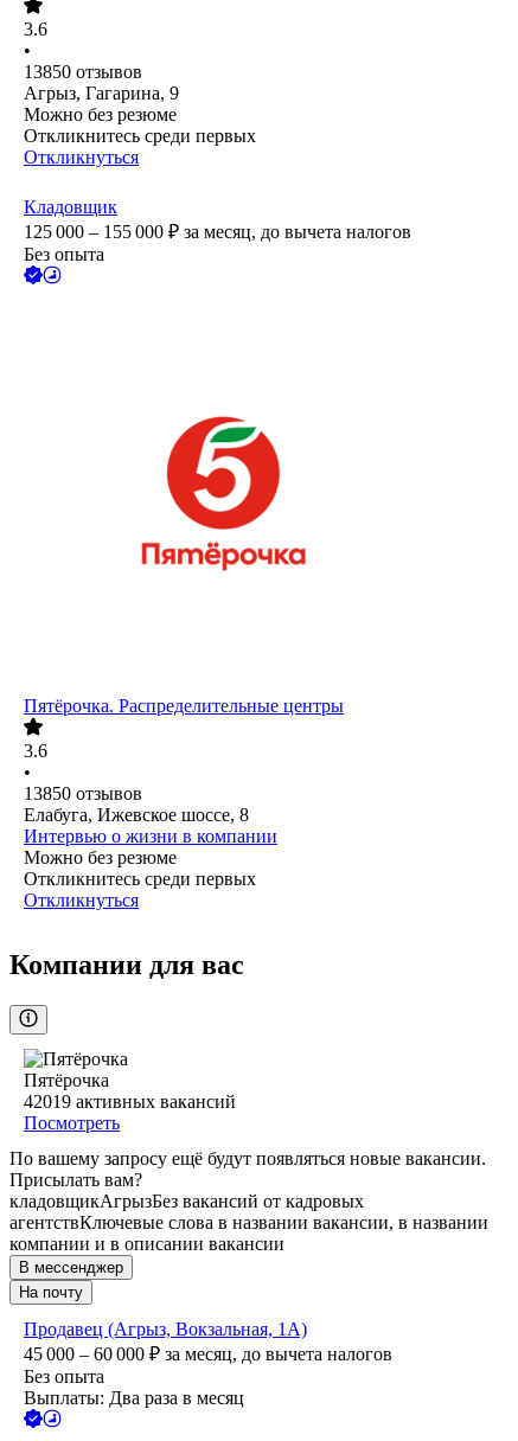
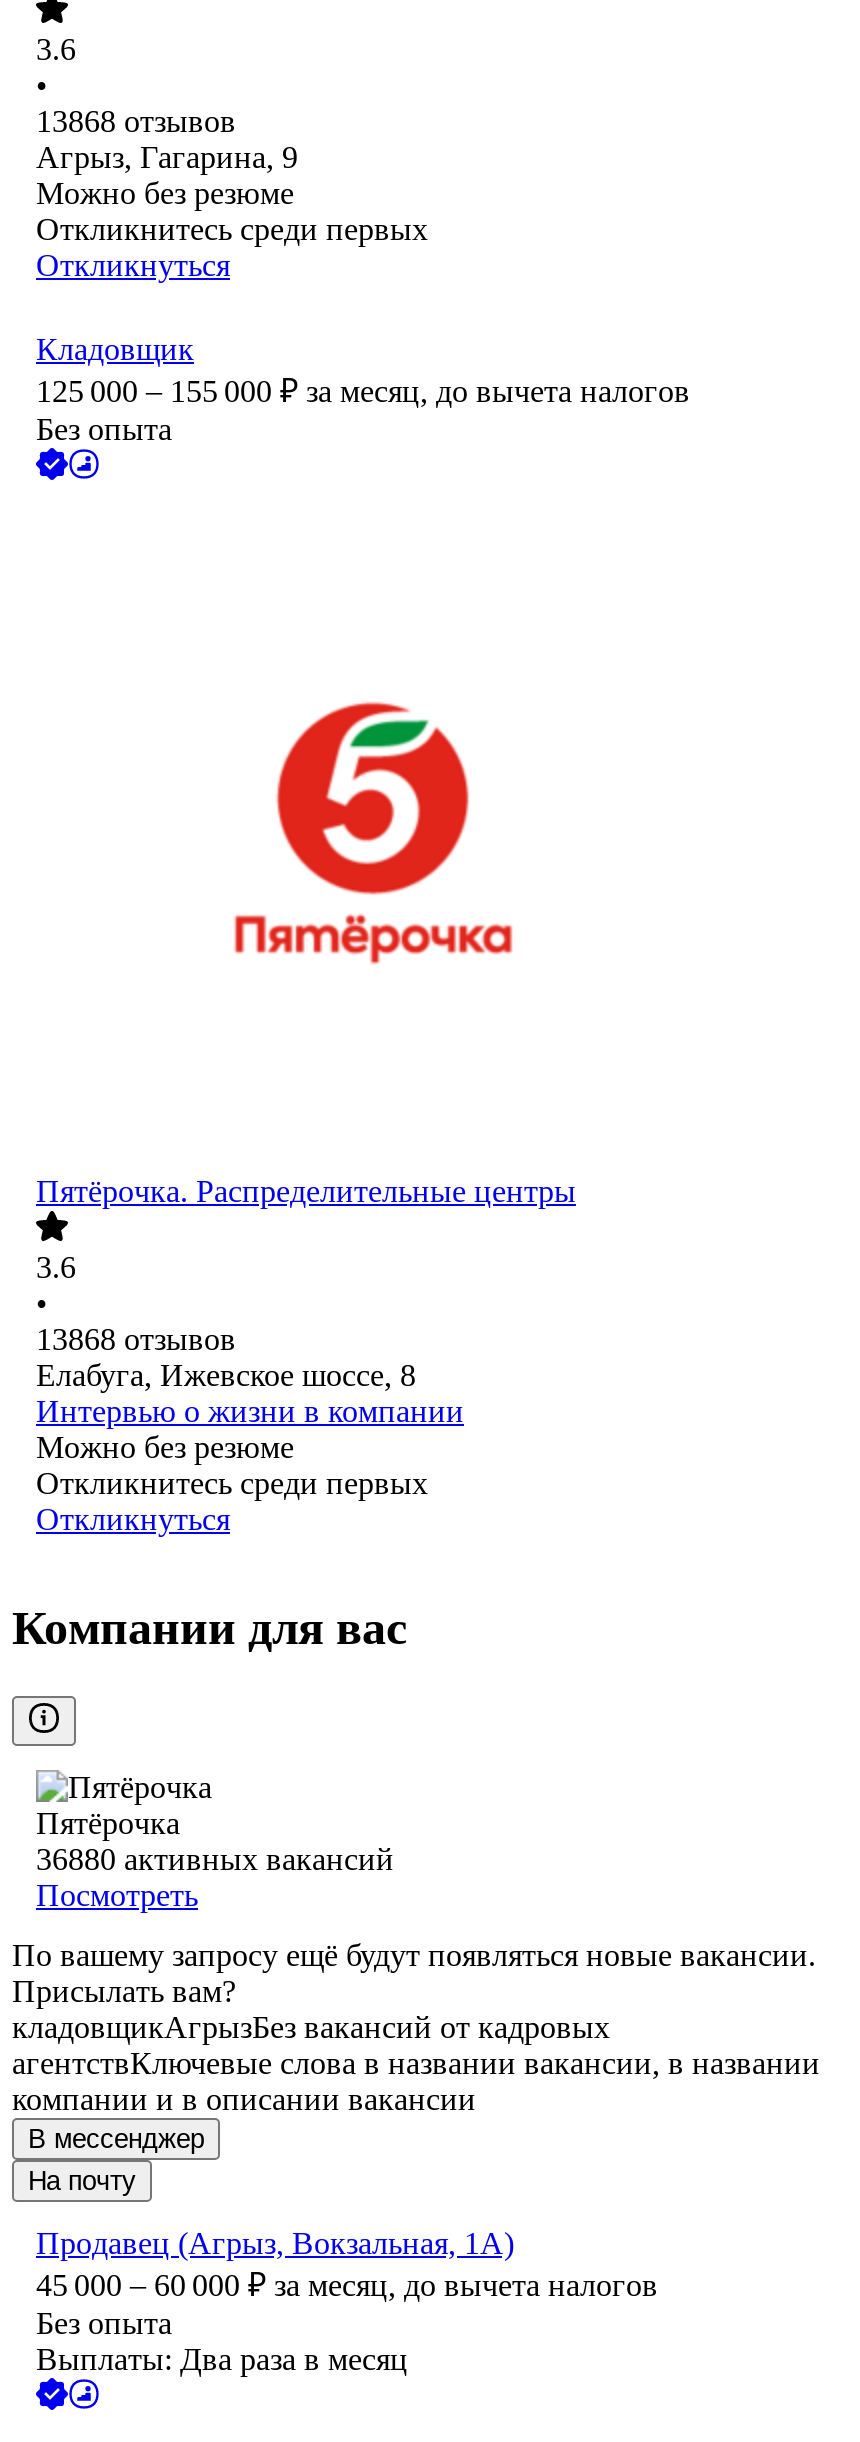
- 13850 отзывов
+ 13868 отзывов

- 13850 отзывов
+ 13868 отзывов

- 42019 активных вакансий
+ 36880 активных вакансий
